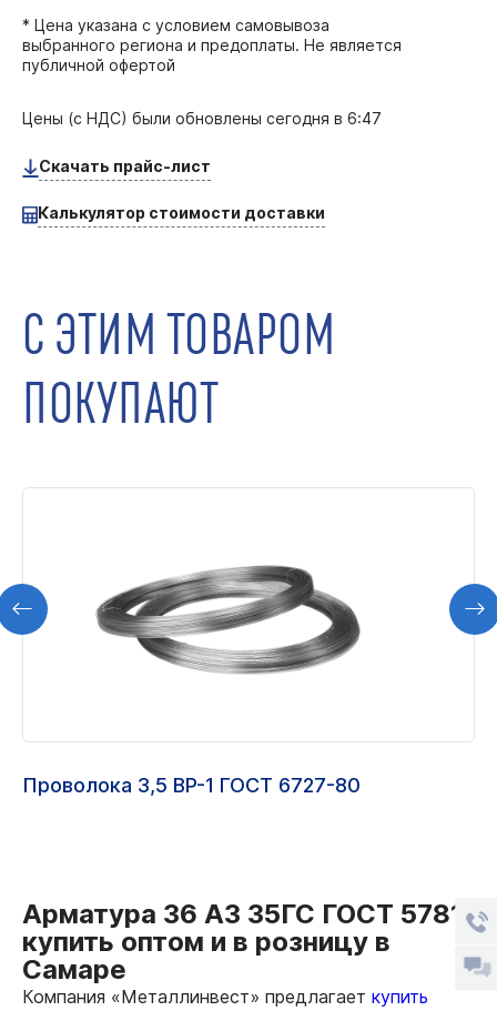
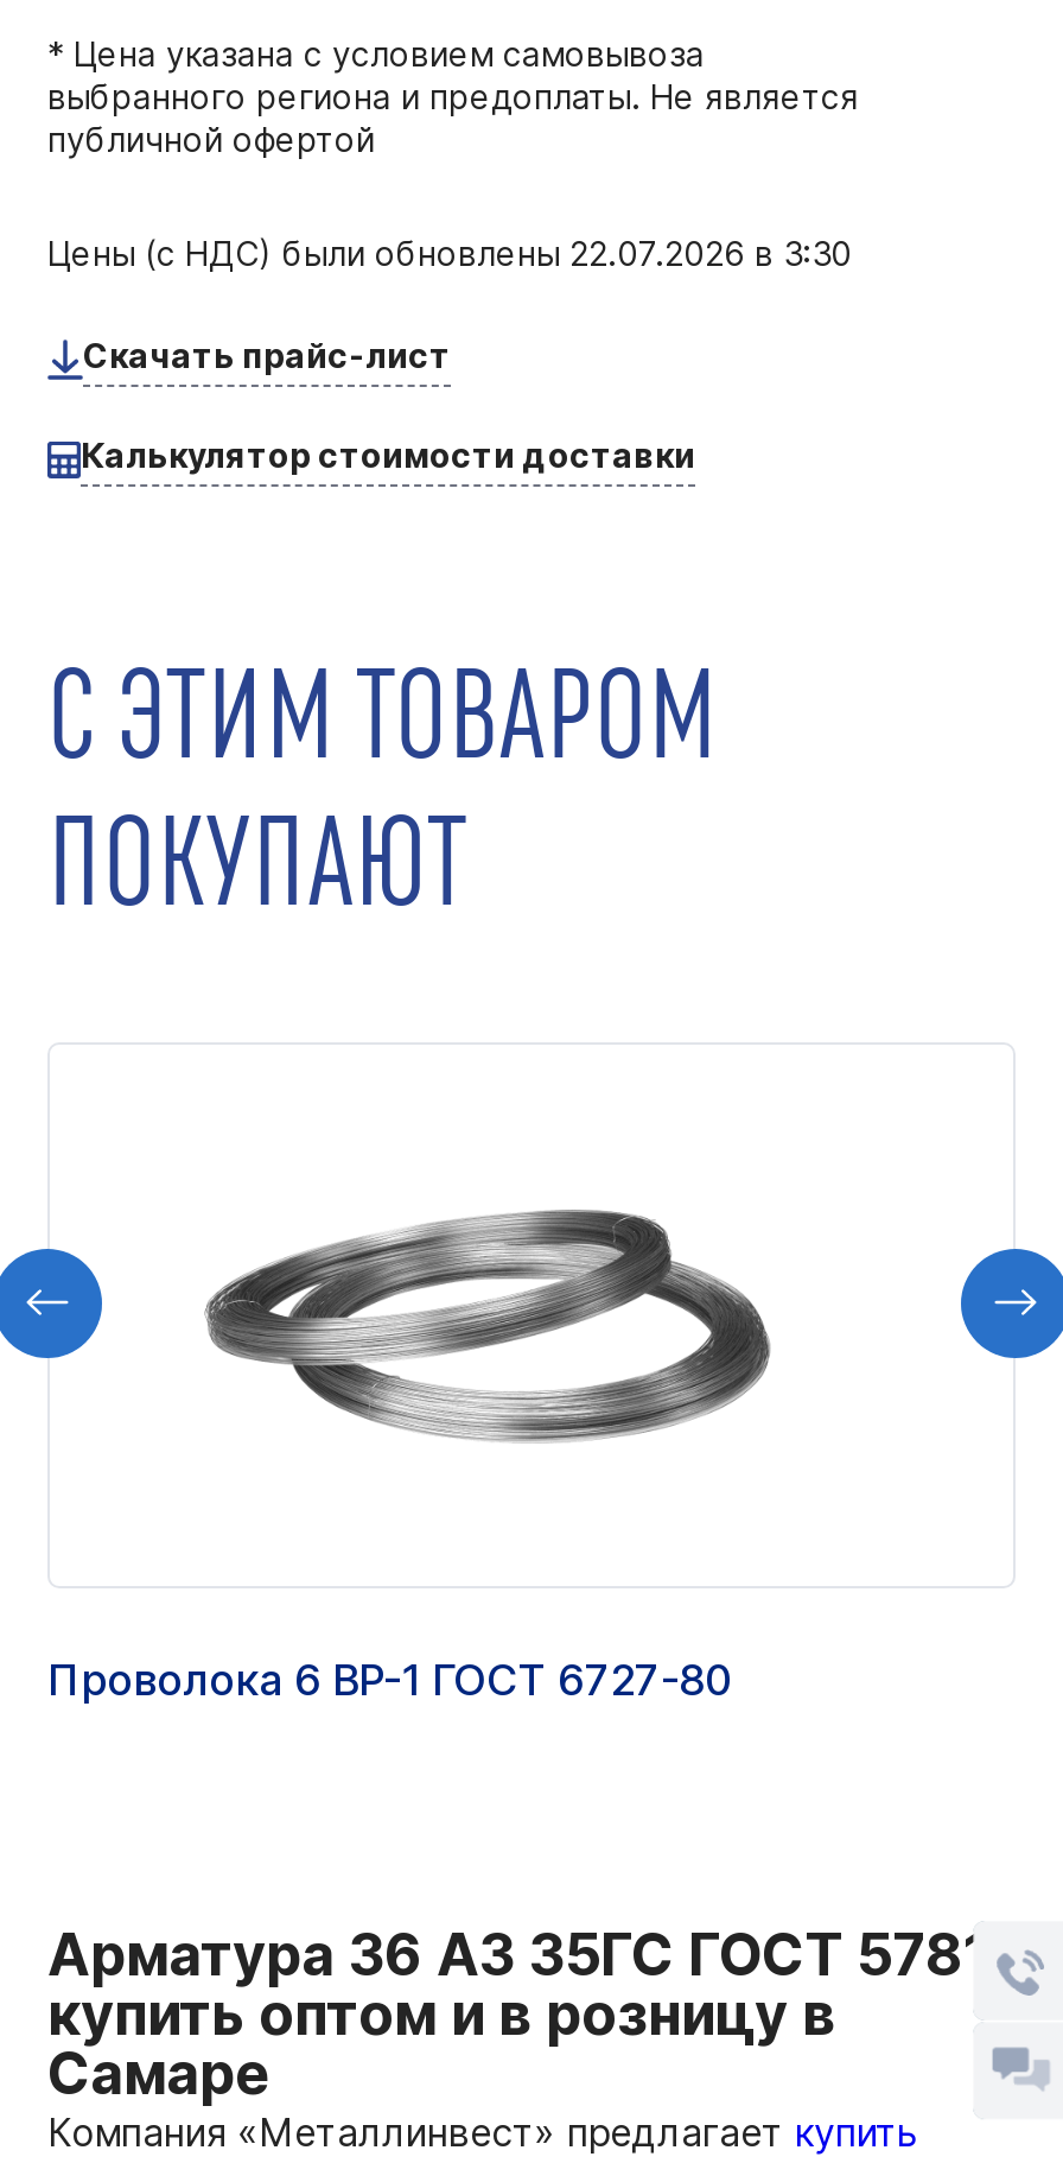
- Цены (с НДС) были обновлены сегодня в 6:47
+ Цены (с НДС) были обновлены 22.07.2026 в 3:30

- Проволока 3,5 ВР-1 ГОСТ 6727-80
+ Проволока 6 ВР-1 ГОСТ 6727-80
